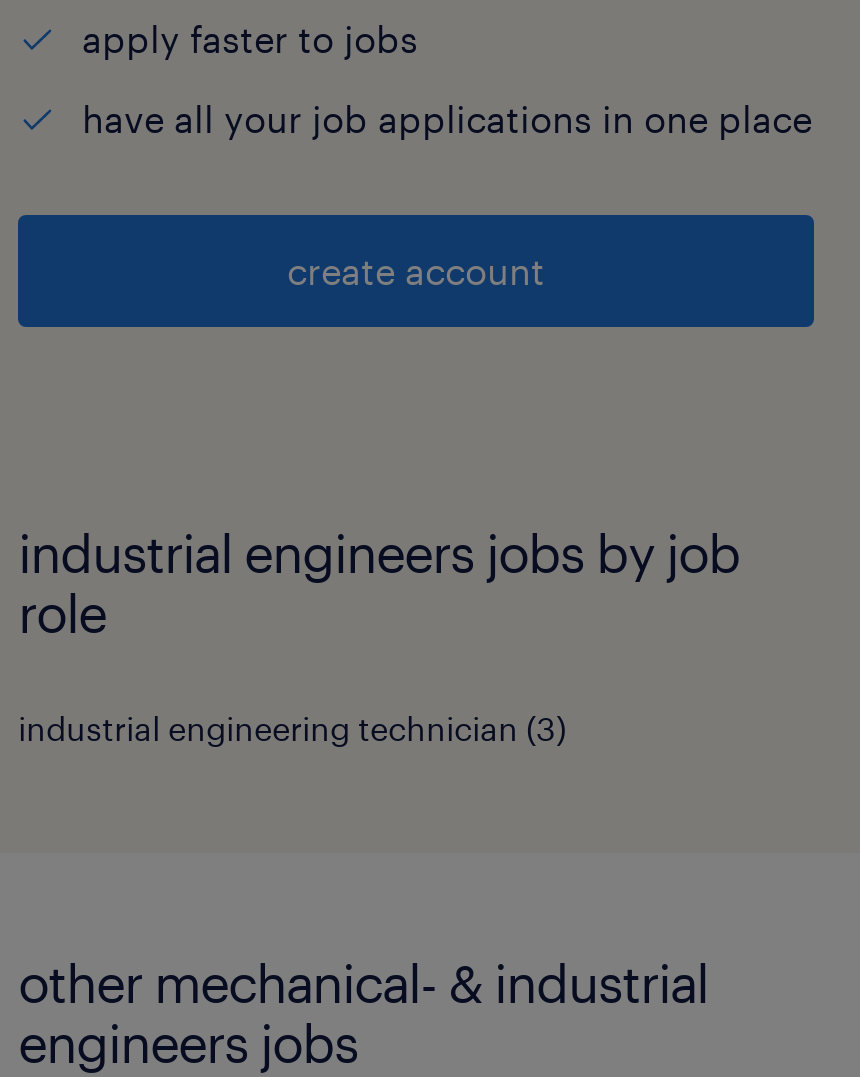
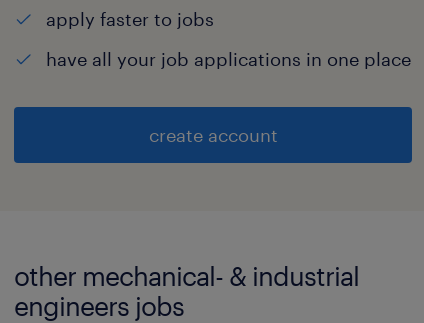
- industrial engineers jobs by job
- role
- industrial engineering technician (3)
